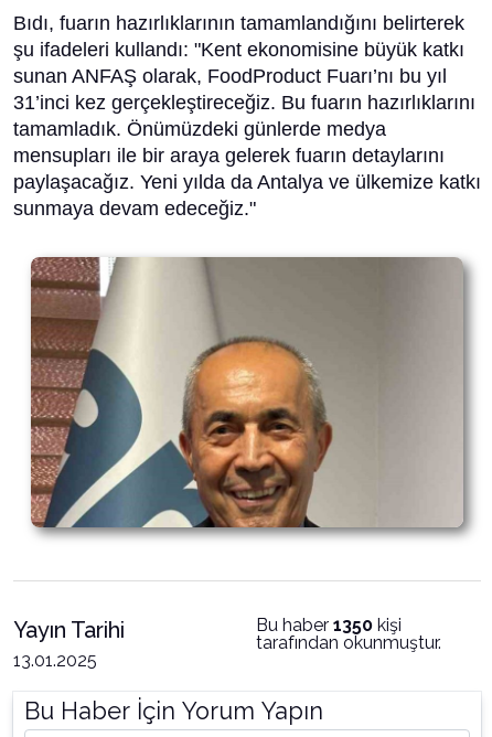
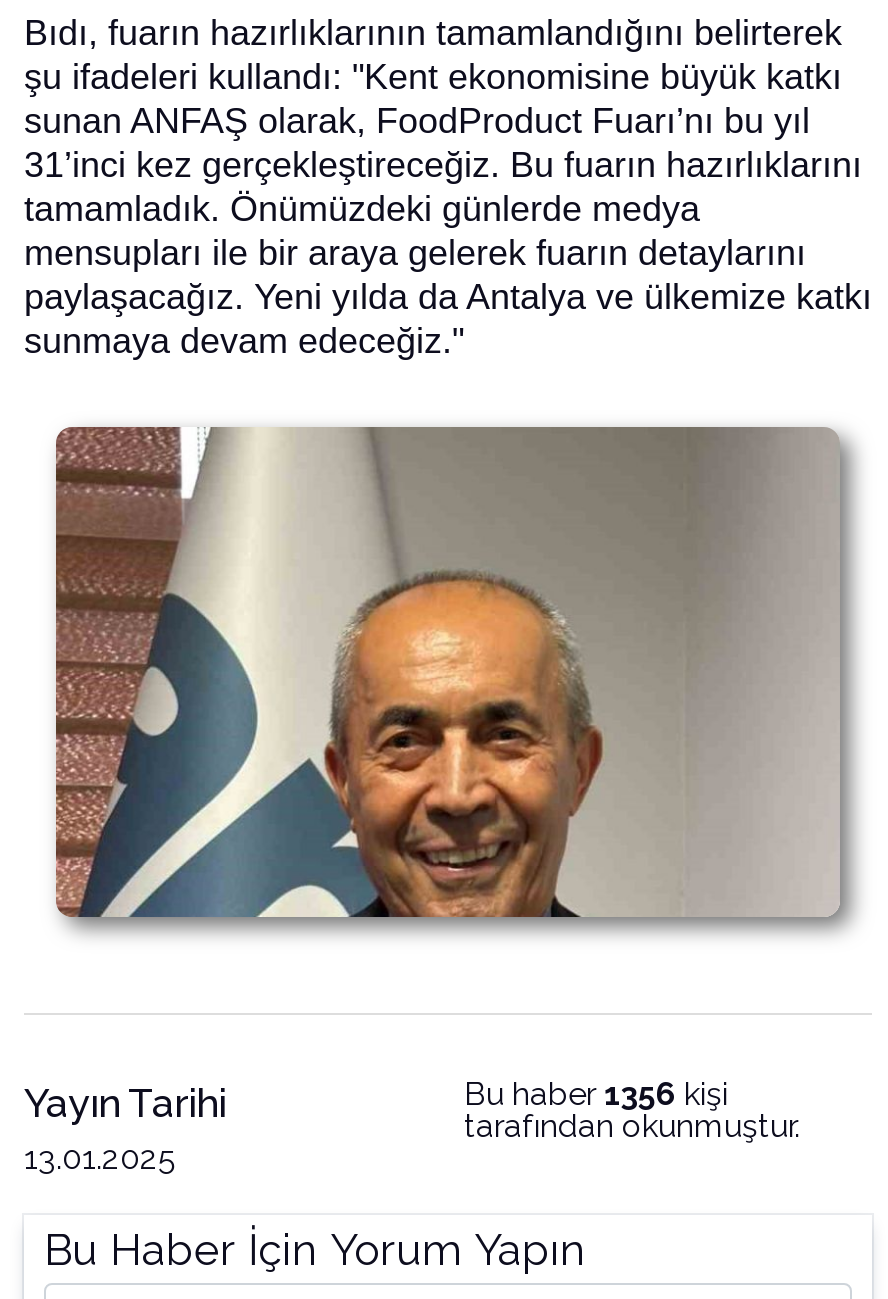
- Bu haber 1350 kişi
+ Bu haber 1356 kişi
